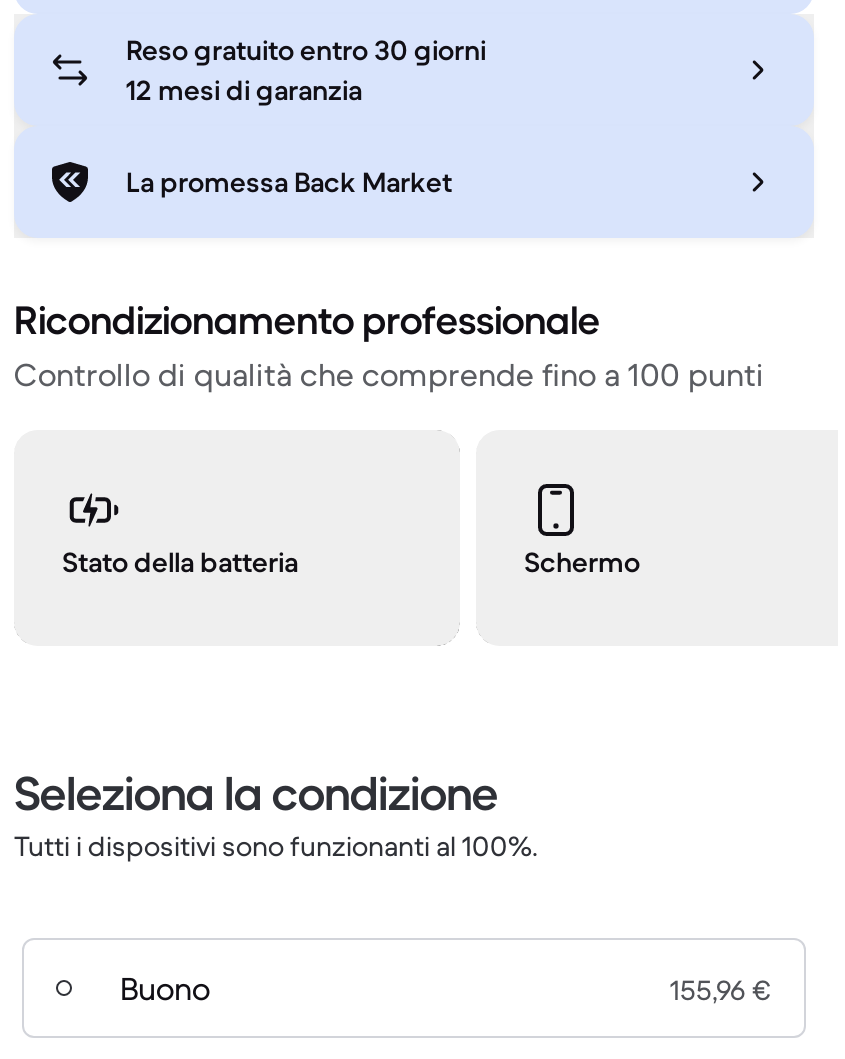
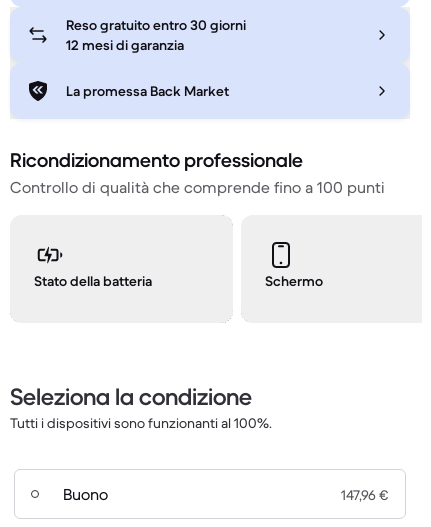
- 155,96 €
+ 147,96 €
